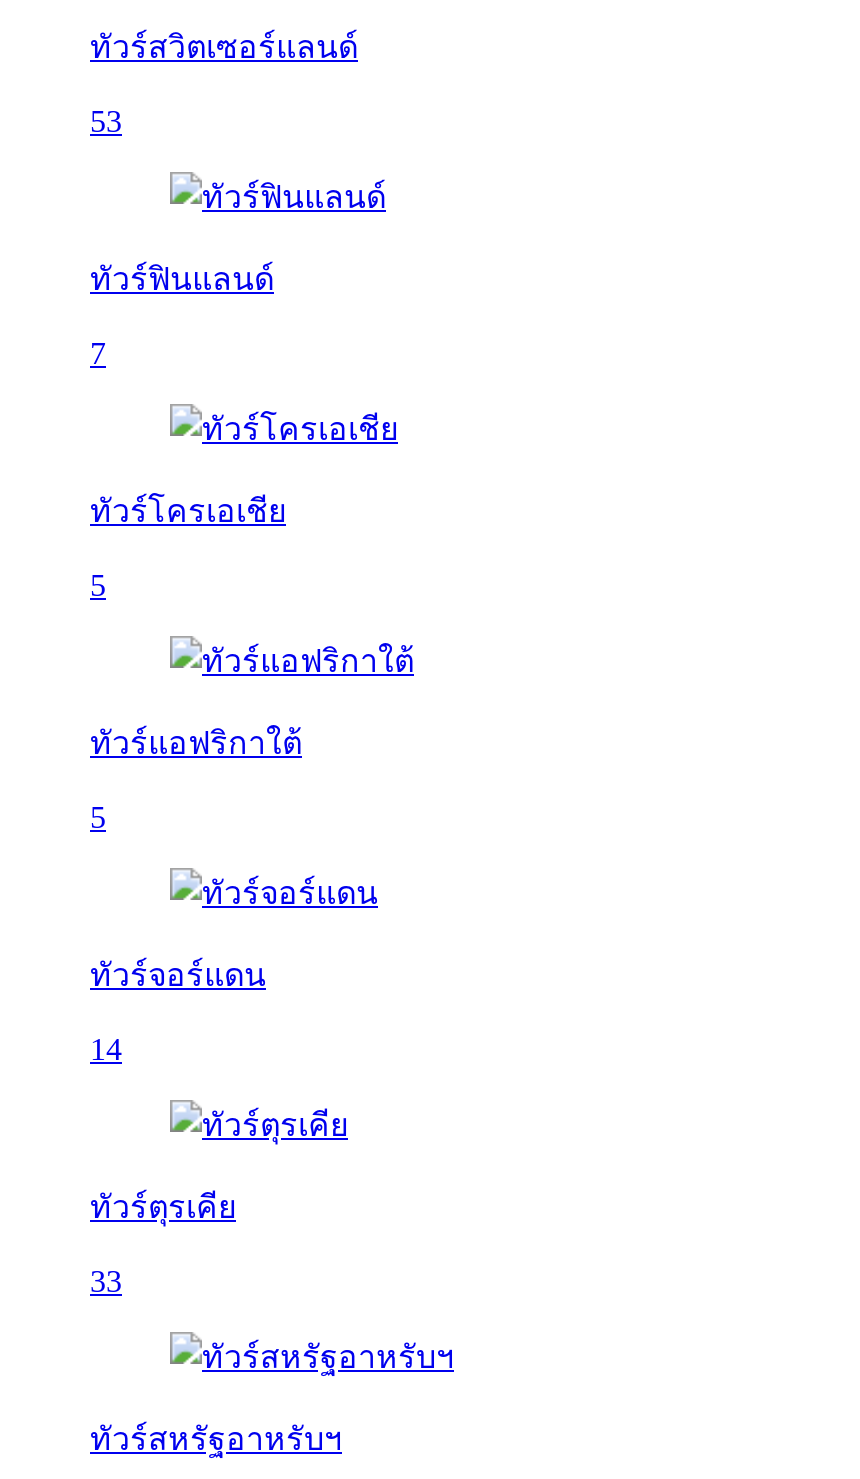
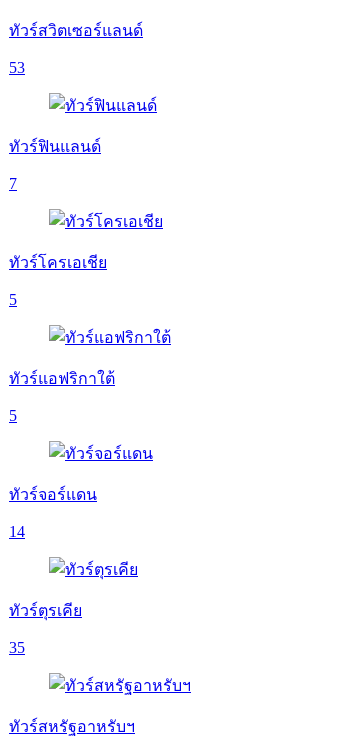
- 33
+ 35
